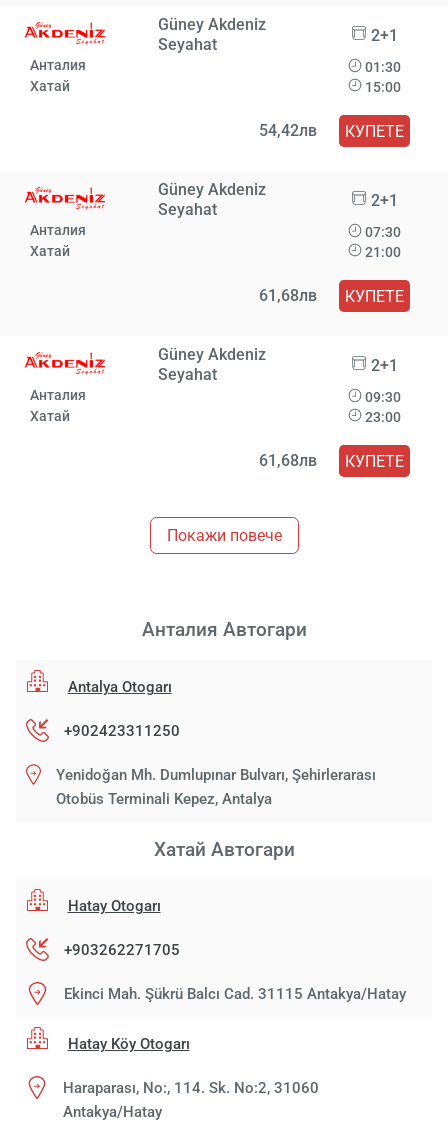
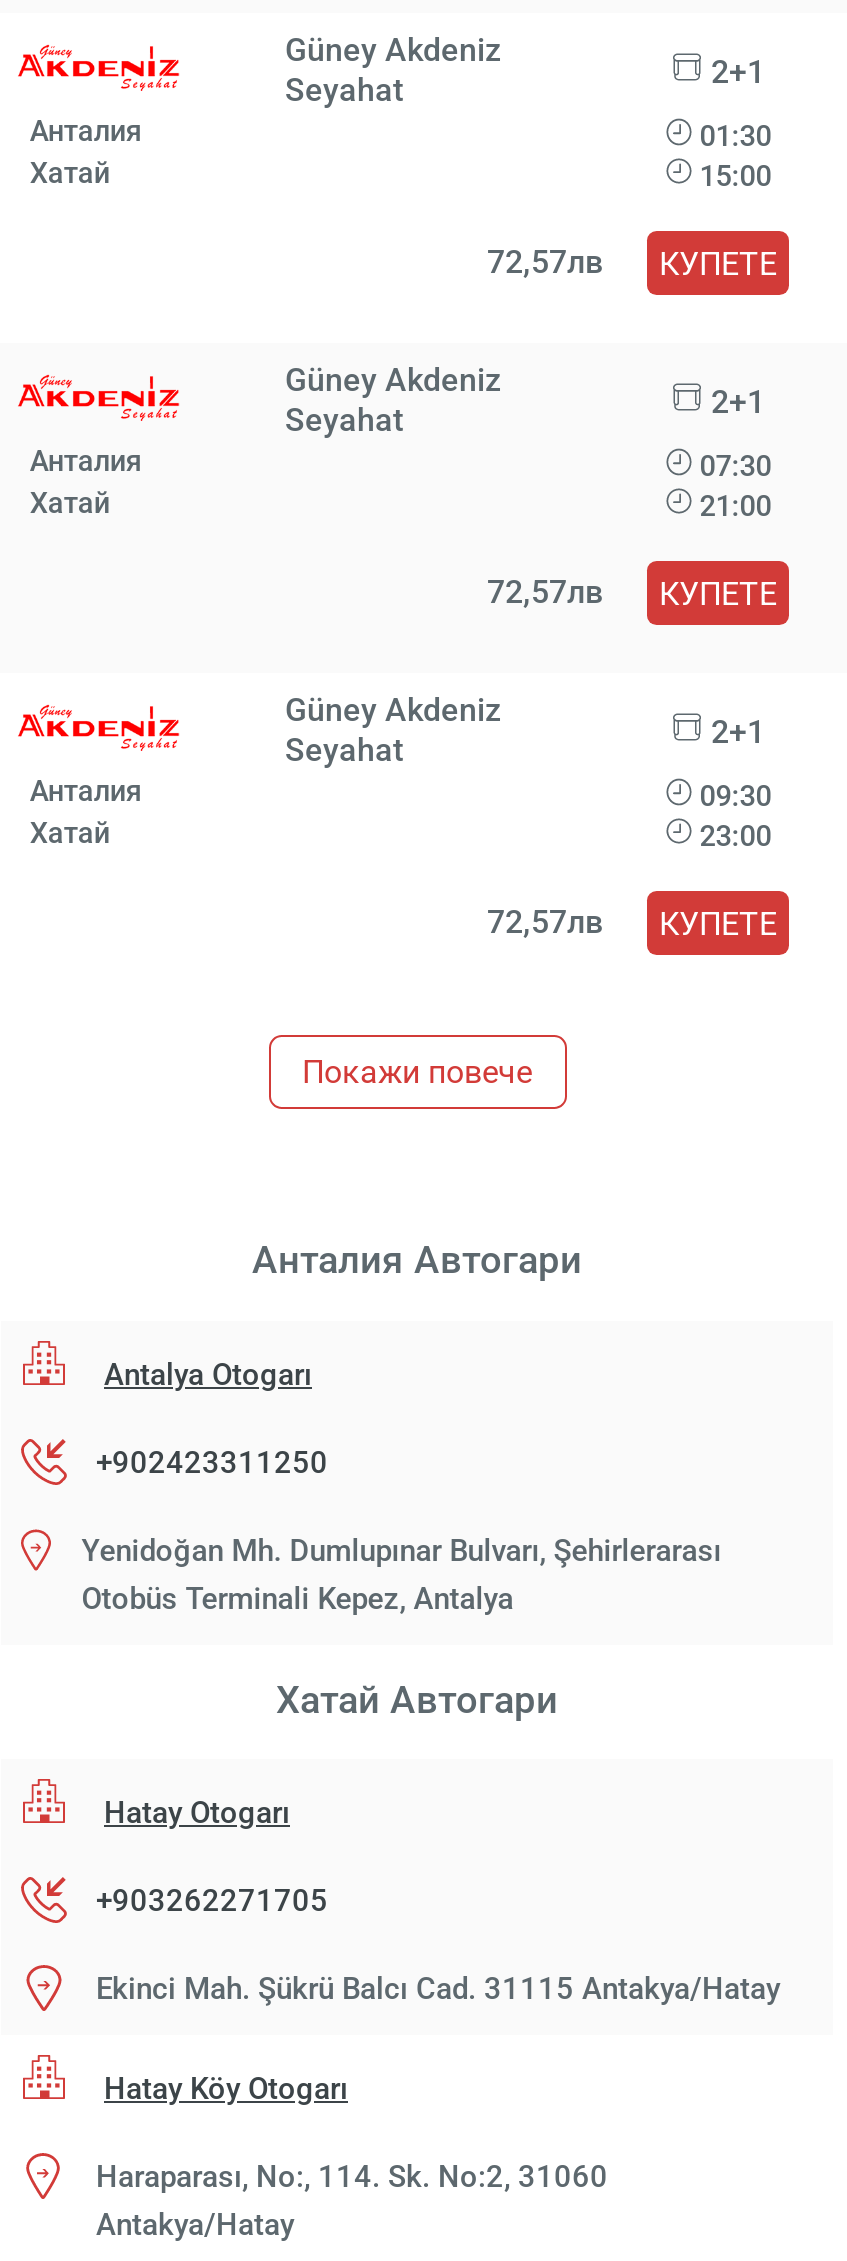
- 54,42лв КУПЕТЕ
+ 72,57лв КУПЕТЕ

- 61,68лв КУПЕТЕ
+ 72,57лв КУПЕТЕ

- 61,68лв КУПЕТЕ
+ 72,57лв КУПЕТЕ
